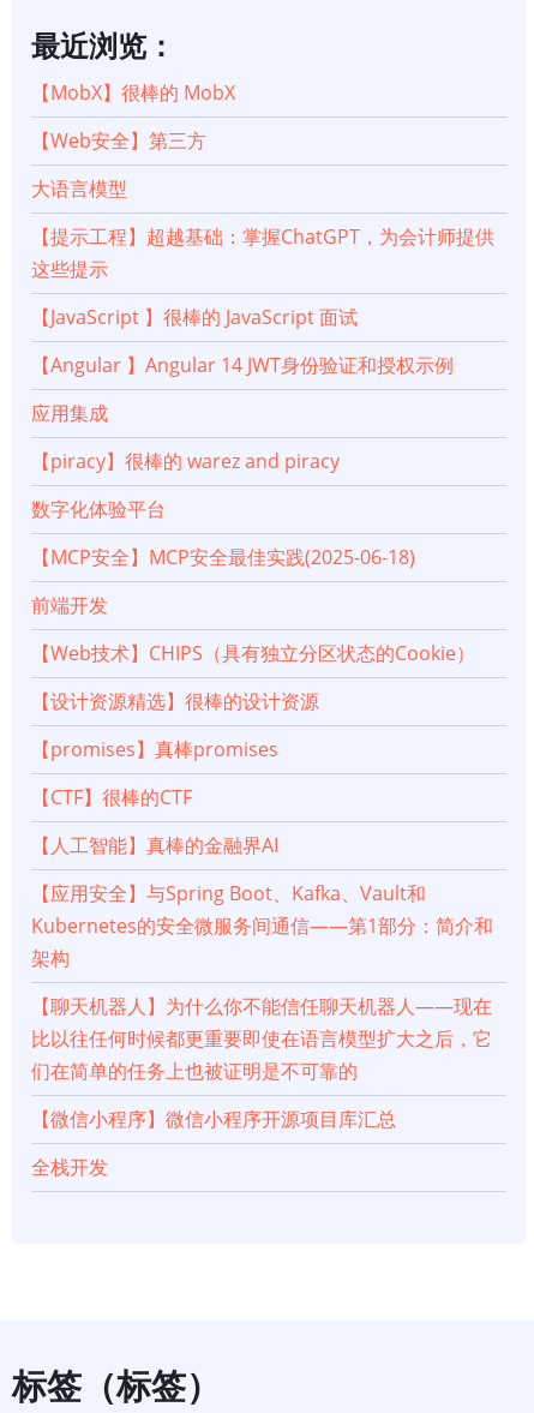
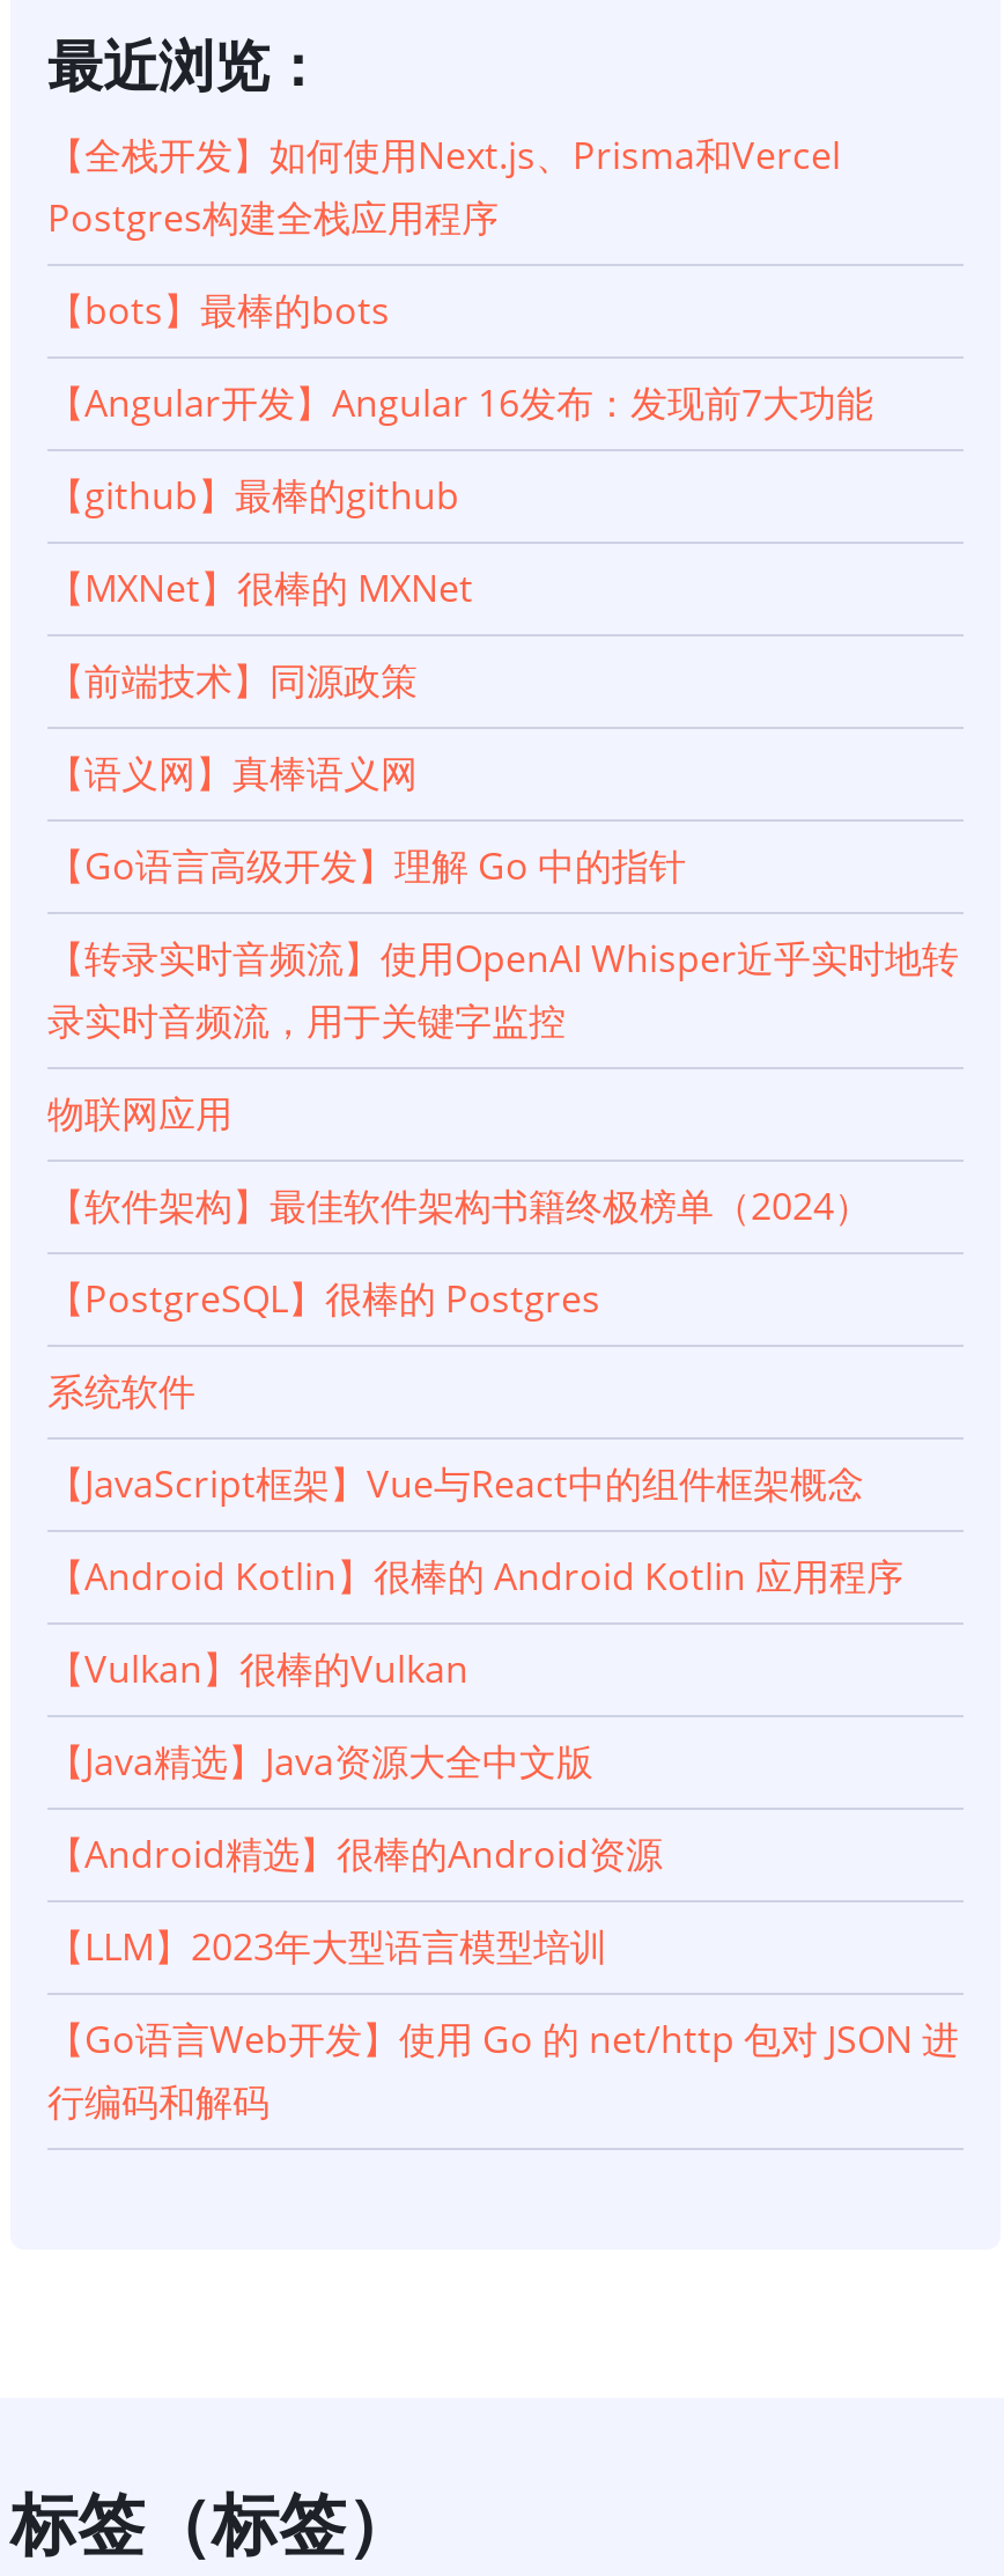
- 【MobX】很棒的 MobX
+ 【全栈开发】如何使用Next.js、Prisma和Vercel
+ Postgres构建全栈应用程序

- 【Web安全】第三方
+ 【bots】最棒的bots

- 大语言模型
+ 【Angular开发】Angular 16发布：发现前7大功能

- 【提示工程】超越基础：掌握ChatGPT，为会计师提供
- 这些提示
+ 【github】最棒的github

- 【JavaScript 】很棒的 JavaScript 面试
+ 【MXNet】很棒的 MXNet

- 【Angular 】Angular 14 JWT身份验证和授权示例
+ 【前端技术】同源政策

- 应用集成
+ 【语义网】真棒语义网

- 【piracy】很棒的 warez and piracy
+ 【Go语言高级开发】理解 Go 中的指针

- 数字化体验平台
+ 【转录实时音频流】使用OpenAI Whisper近乎实时地转
+ 录实时音频流，用于关键字监控

- 【MCP安全】MCP安全最佳实践(2025-06-18)
+ 物联网应用

- 前端开发
+ 【软件架构】最佳软件架构书籍终极榜单（2024）

- 【Web技术】CHIPS（具有独立分区状态的Cookie）
+ 【PostgreSQL】很棒的 Postgres

- 【设计资源精选】很棒的设计资源
+ 系统软件

- 【promises】真棒promises
+ 【JavaScript框架】Vue与React中的组件框架概念

- 【CTF】很棒的CTF
+ 【Android Kotlin】很棒的 Android Kotlin 应用程序

- 【人工智能】真棒的金融界AI
+ 【Vulkan】很棒的Vulkan

- 【应用安全】与Spring Boot、Kafka、Vault和
- Kubernetes的安全微服务间通信——第1部分：简介和
- 架构
+ 【Java精选】Java资源大全中文版

- 【聊天机器人】为什么你不能信任聊天机器人——现在
- 比以往任何时候都更重要即使在语言模型扩大之后，它
- 们在简单的任务上也被证明是不可靠的
+ 【Android精选】很棒的Android资源

- 【微信小程序】微信小程序开源项目库汇总
+ 【LLM】2023年大型语言模型培训

- 全栈开发
+ 【Go语言Web开发】使用 Go 的 net/http 包对 JSON 进
+ 行编码和解码
